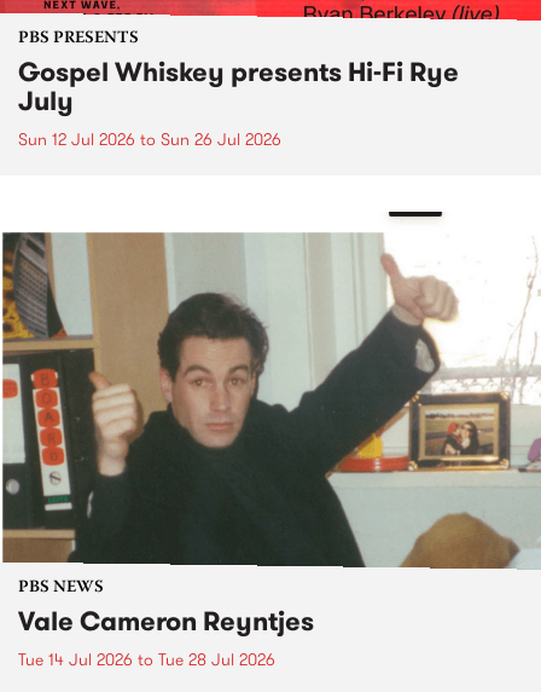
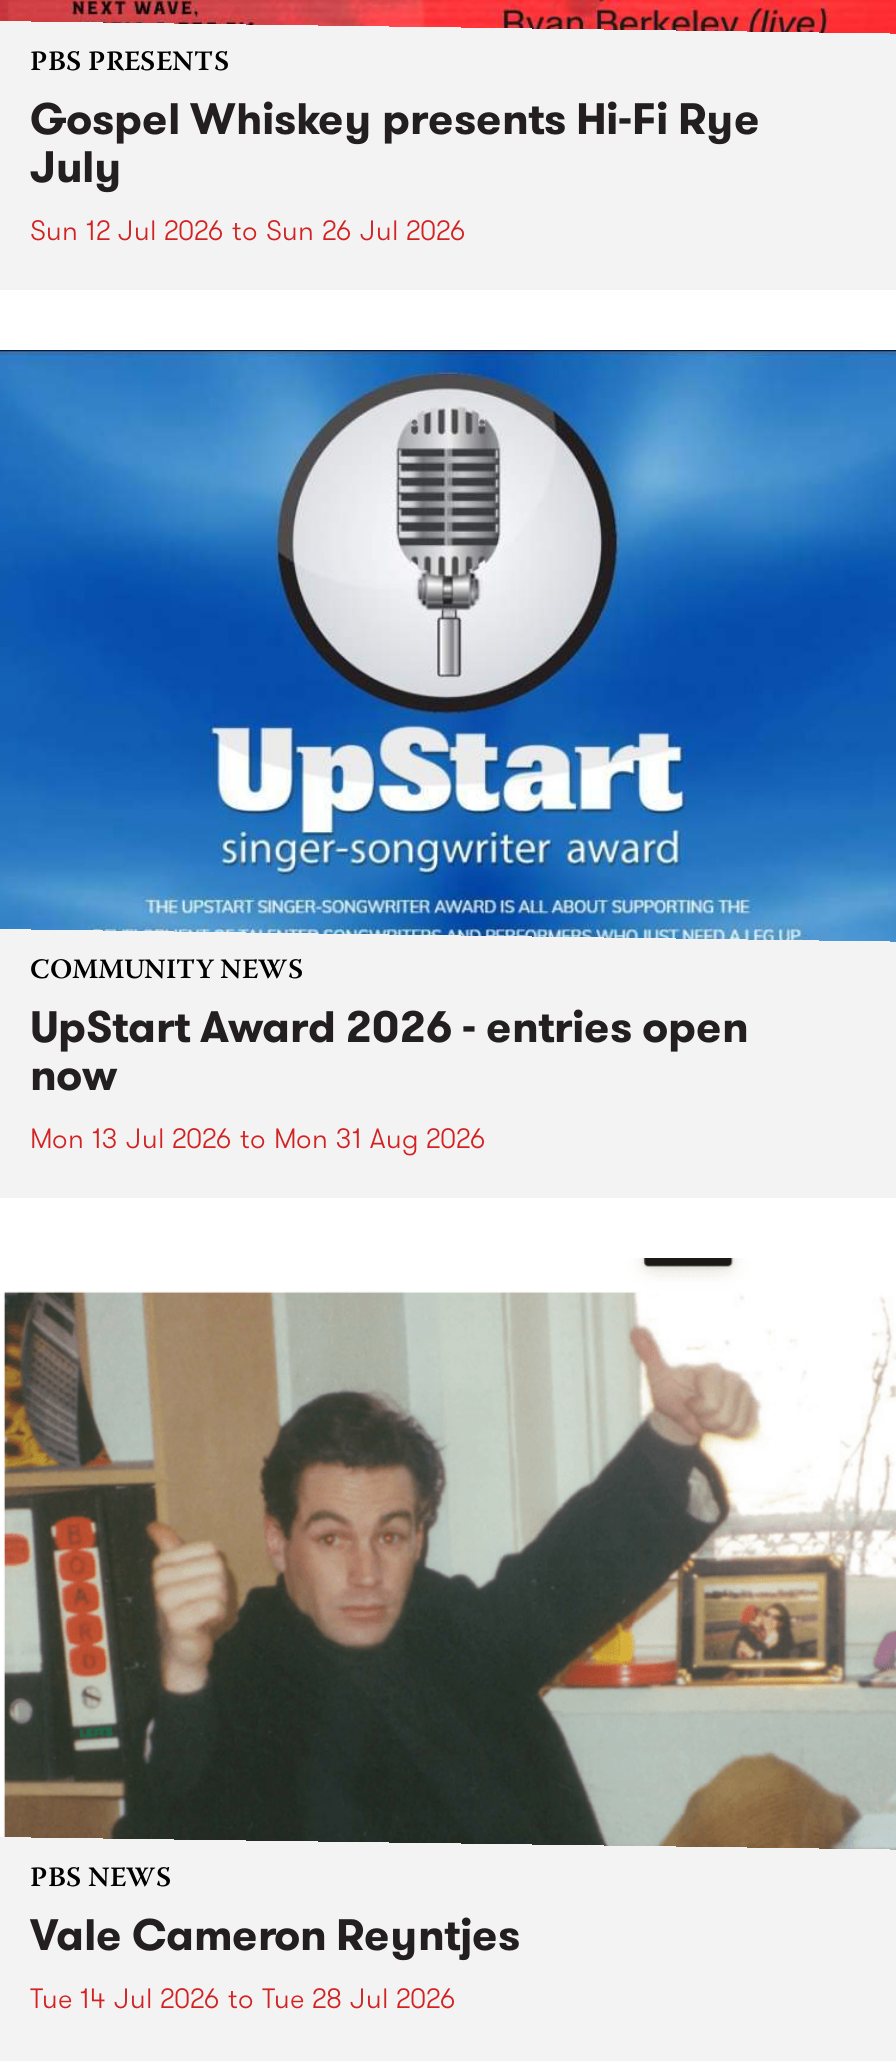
+ [image]
+ COMMUNITY NEWS
+ UpStart Award 2026 - entries open
+ now
+ Mon 13 Jul 2026 to Mon 31 Aug 2026
